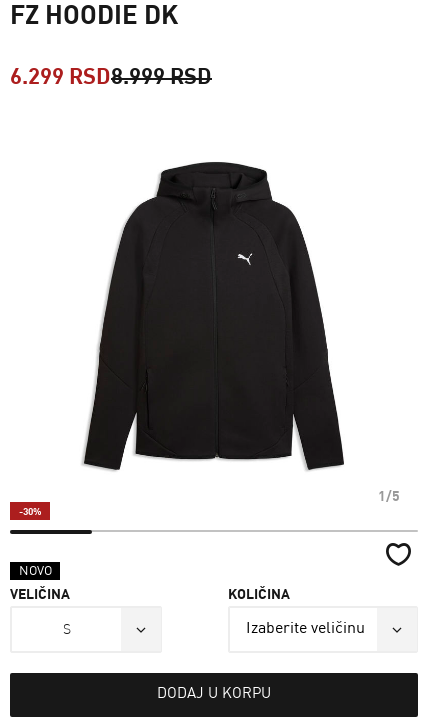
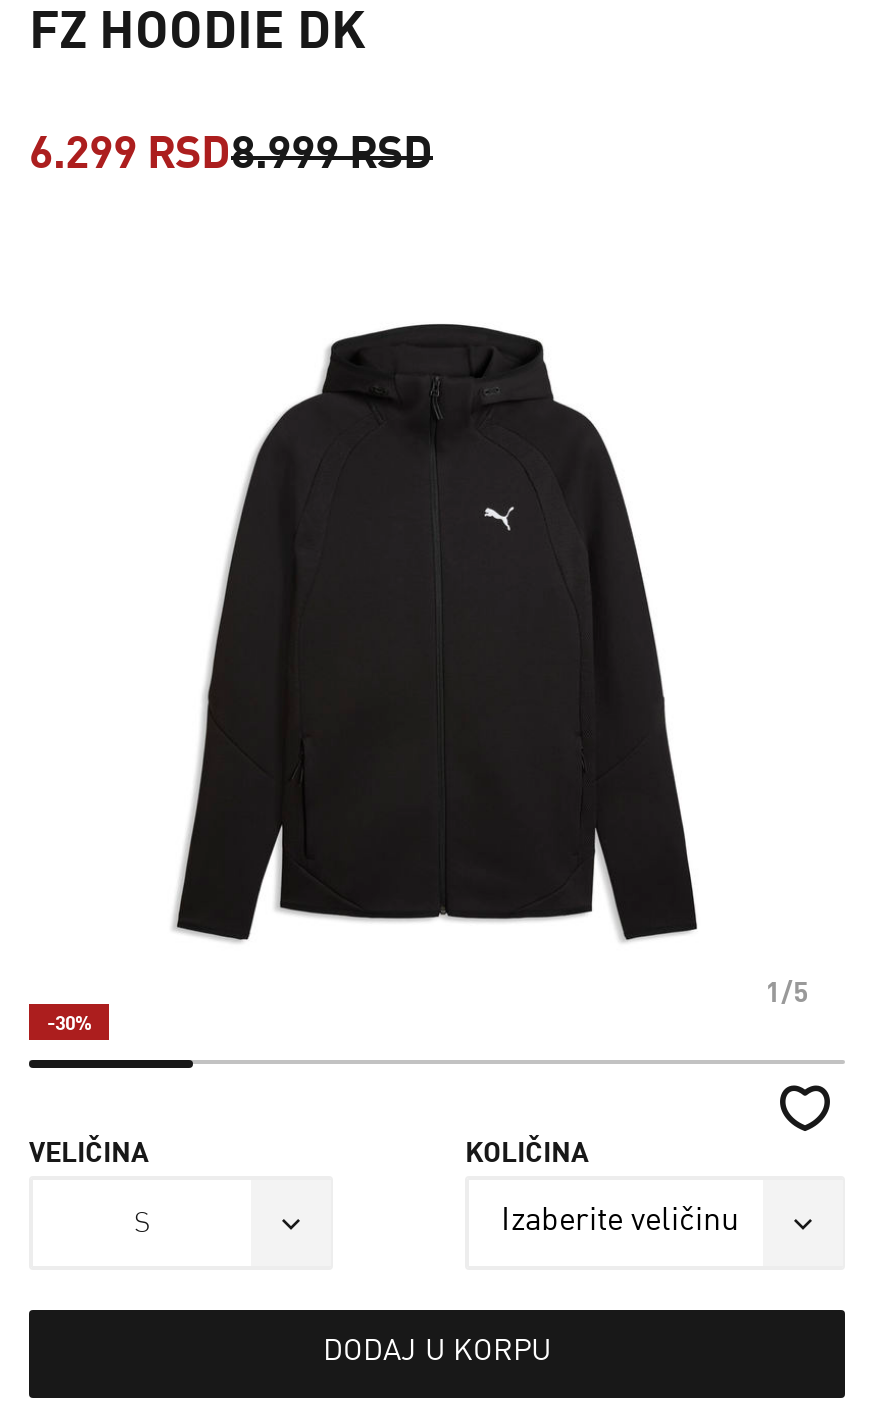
- NOVO
